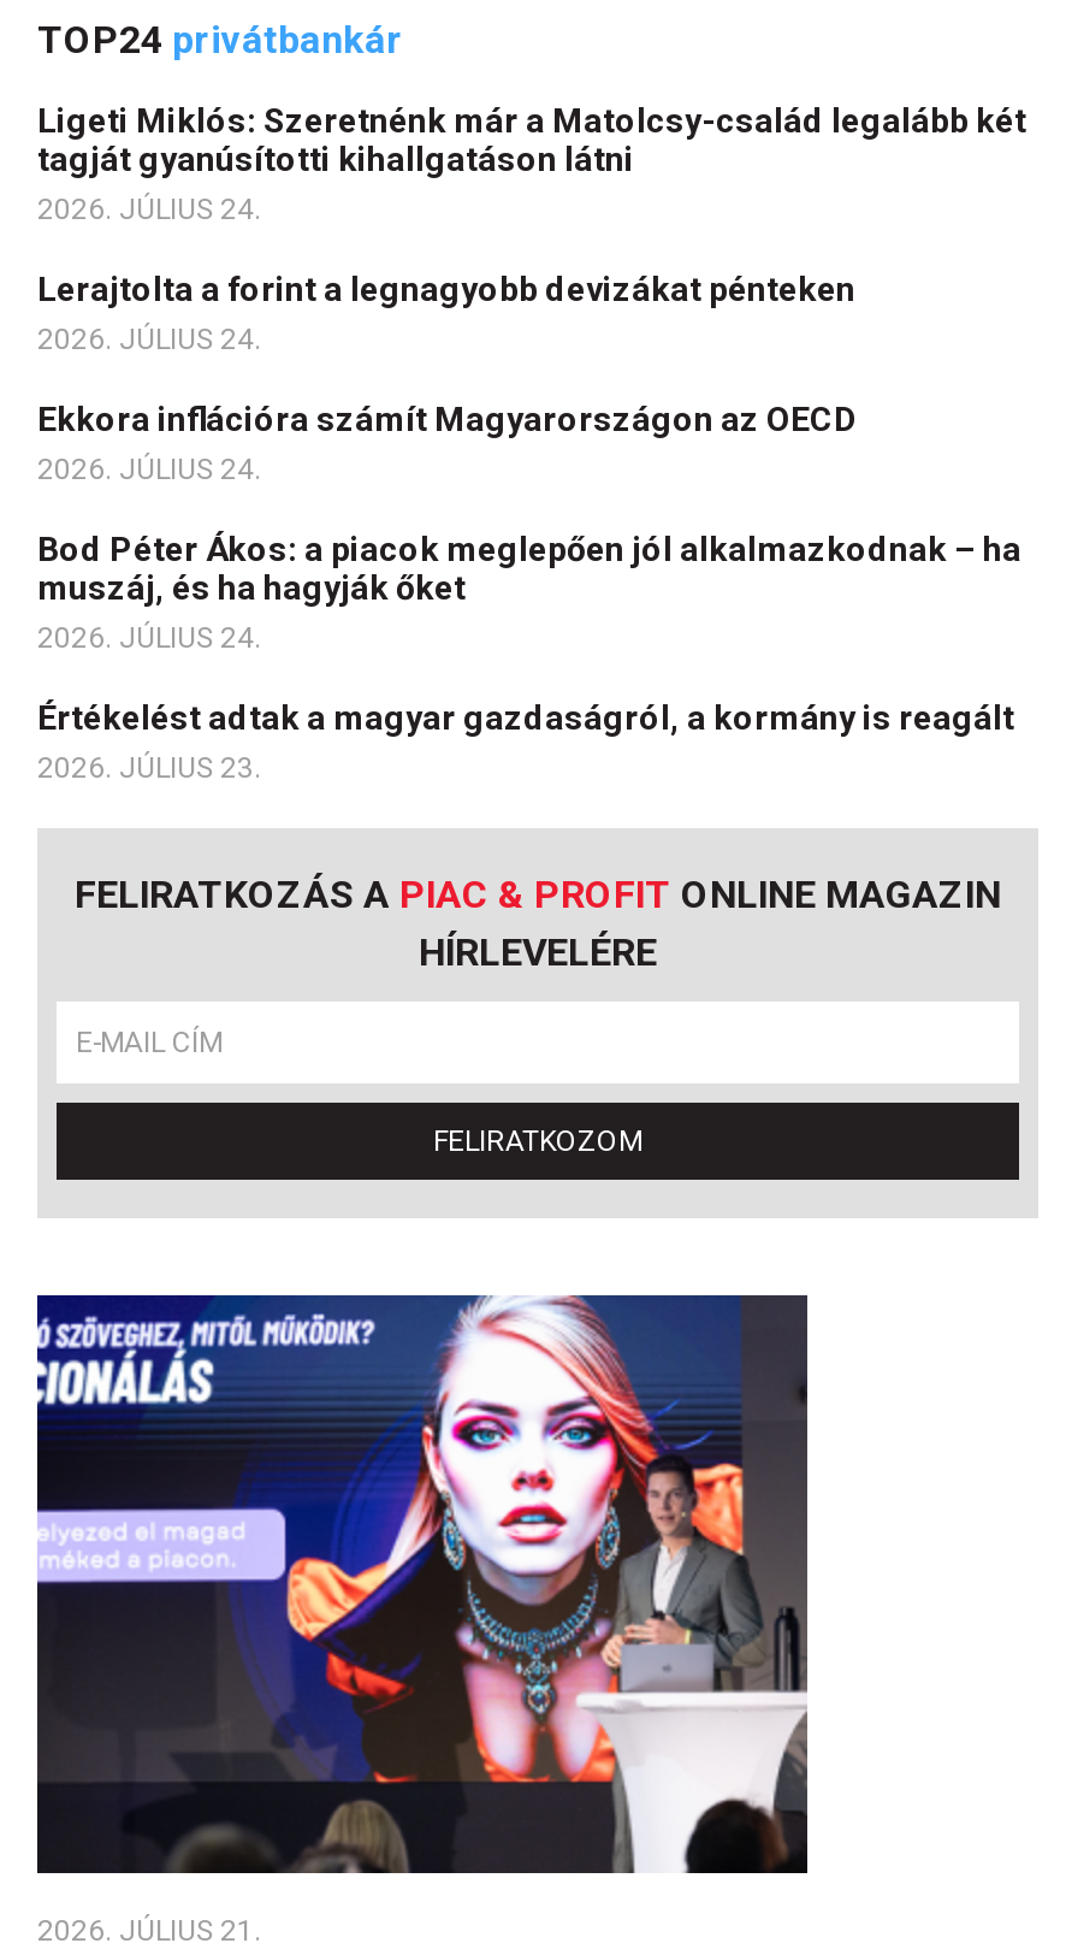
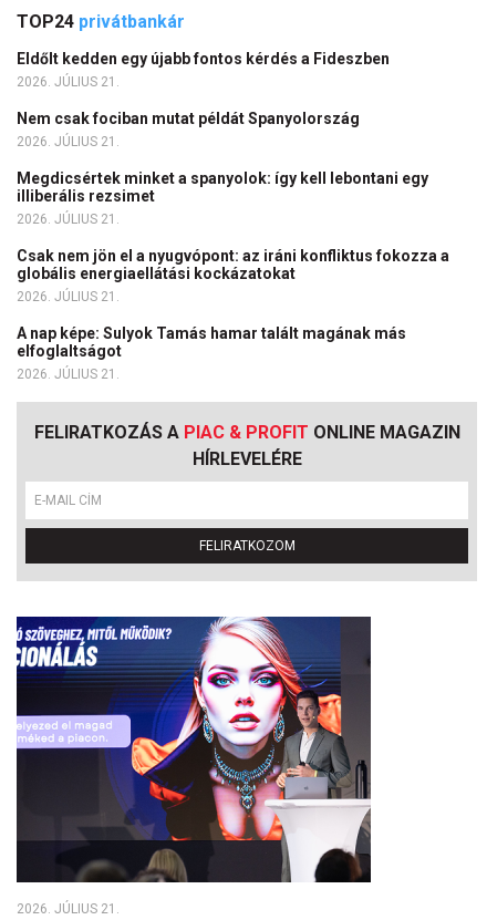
- Ligeti Miklós: Szeretnénk már a Matolcsy-család legalább két
- tagját gyanúsítotti kihallgatáson látni
- 2026. JÚLIUS 24.
+ Eldőlt kedden egy újabb fontos kérdés a Fideszben
+ 2026. JÚLIUS 21.

- Lerajtolta a forint a legnagyobb devizákat pénteken
- 2026. JÚLIUS 24.
+ Nem csak fociban mutat példát Spanyolország
+ 2026. JÚLIUS 21.

- Ekkora inflációra számít Magyarországon az OECD
- 2026. JÚLIUS 24.
+ Megdicsértek minket a spanyolok: így kell lebontani egy
+ illiberális rezsimet
+ 2026. JÚLIUS 21.

- Bod Péter Ákos: a piacok meglepően jól alkalmazkodnak – ha
- muszáj, és ha hagyják őket
- 2026. JÚLIUS 24.
+ Csak nem jön el a nyugvópont: az iráni konfliktus fokozza a
+ globális energiaellátási kockázatokat
+ 2026. JÚLIUS 21.

- Értékelést adtak a magyar gazdaságról, a kormány is reagált
- 2026. JÚLIUS 23.
+ A nap képe: Sulyok Tamás hamar talált magának más
+ elfoglaltságot
+ 2026. JÚLIUS 21.
